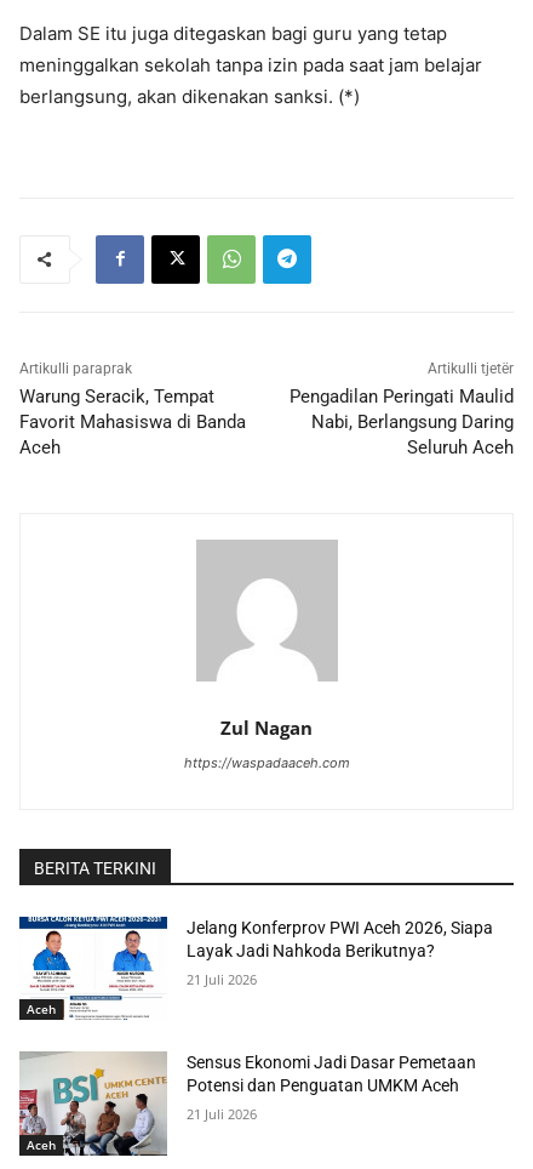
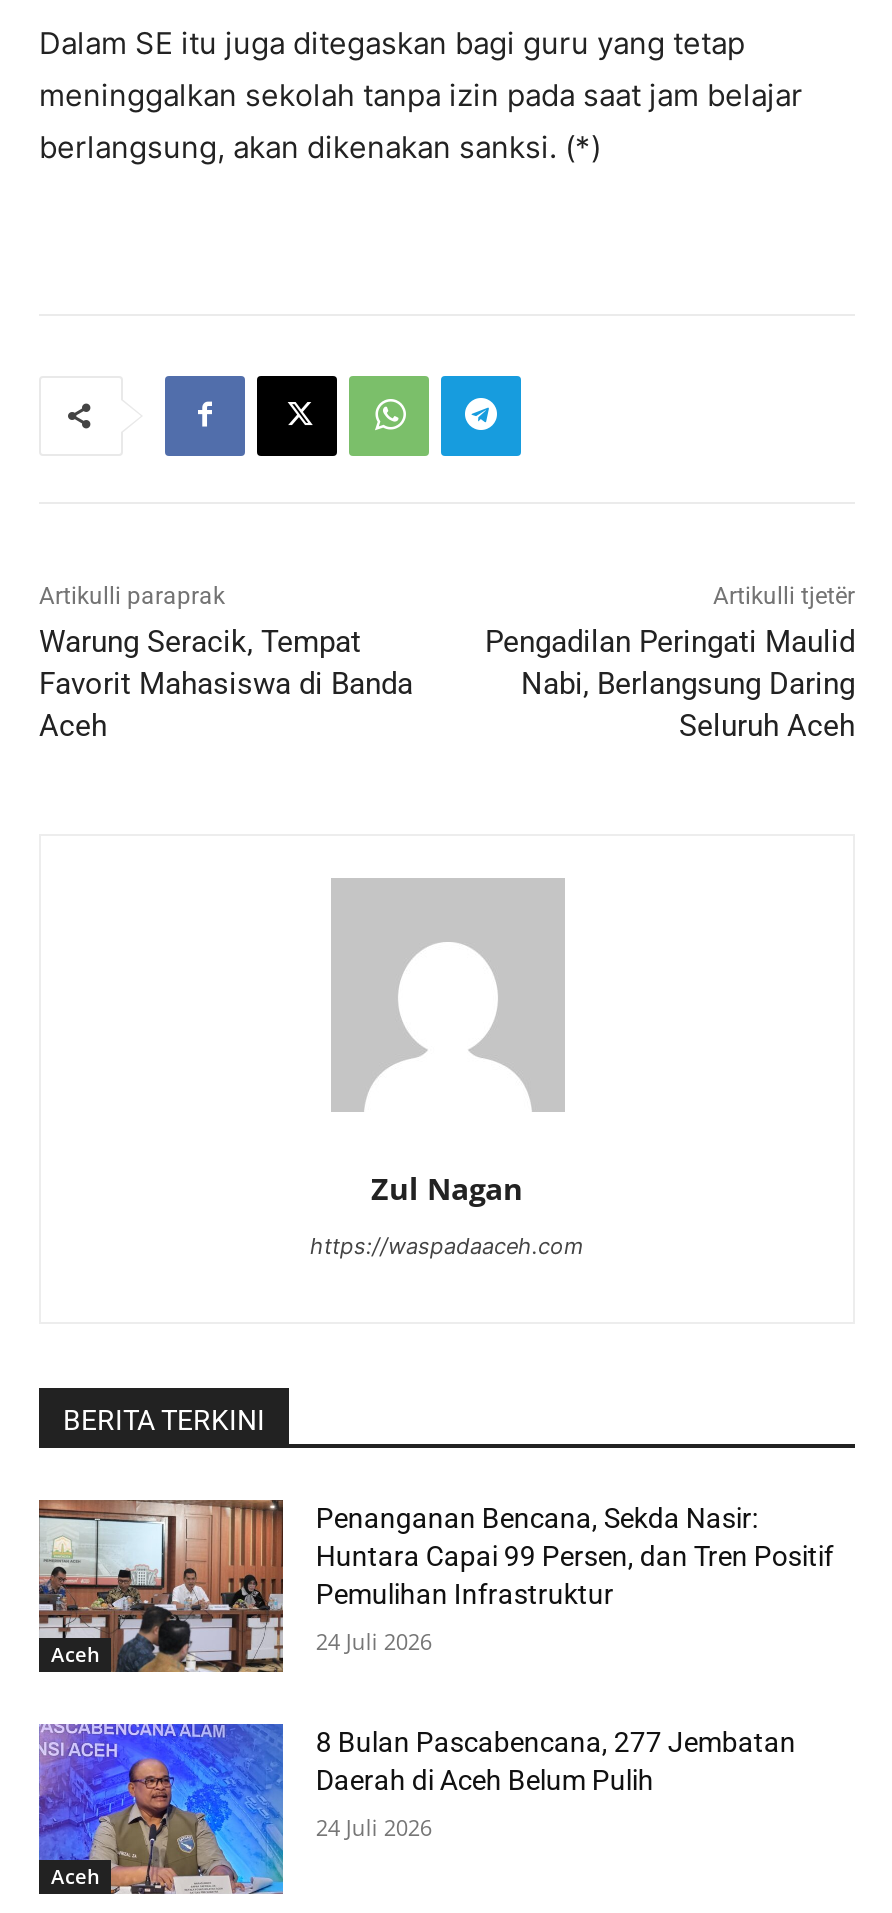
- [image]
- Jelang Konferprov PWI Aceh 2026, Siapa
- Layak Jadi Nahkoda Berikutnya?
+ [image]
+ Penanganan Bencana, Sekda Nasir:
+ Huntara Capai 99 Persen, dan Tren Positif
+ Pemulihan Infrastruktur

- 21 Juli 2026
+ 24 Juli 2026

- [image]
- Sensus Ekonomi Jadi Dasar Pemetaan
- Potensi dan Penguatan UMKM Aceh
+ [image]
+ 8 Bulan Pascabencana, 277 Jembatan
+ Daerah di Aceh Belum Pulih

- 21 Juli 2026
+ 24 Juli 2026
